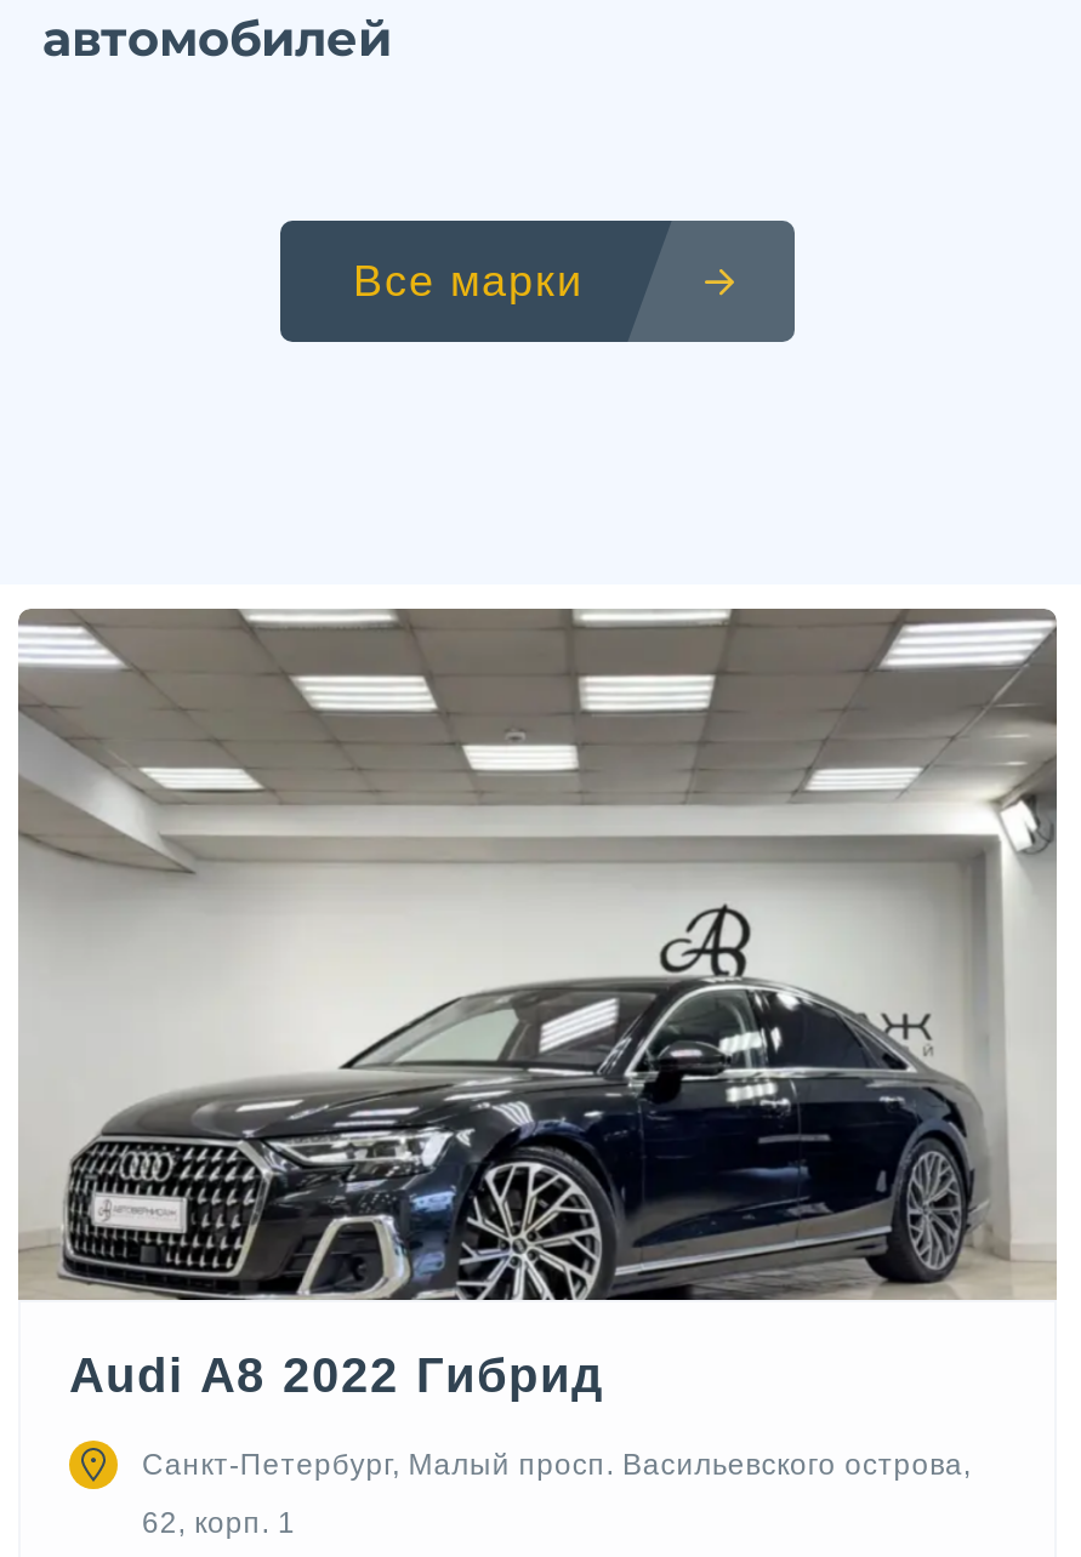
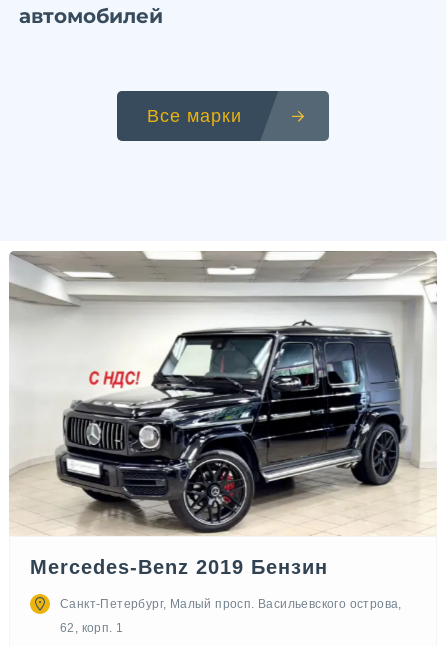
- [image]
- Audi A8 2022 Гибрид
+ [image]
+ Mercedes-Benz 2019 Бензин
